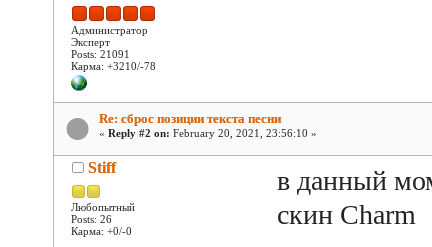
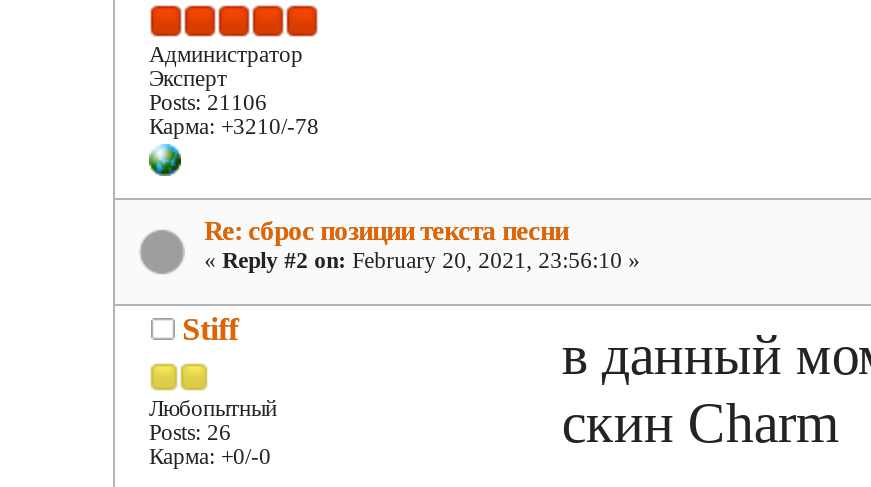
- Posts: 21091
+ Posts: 21106
